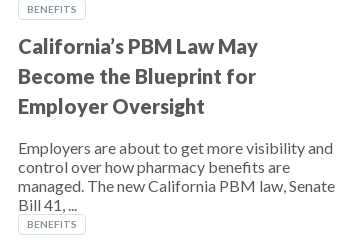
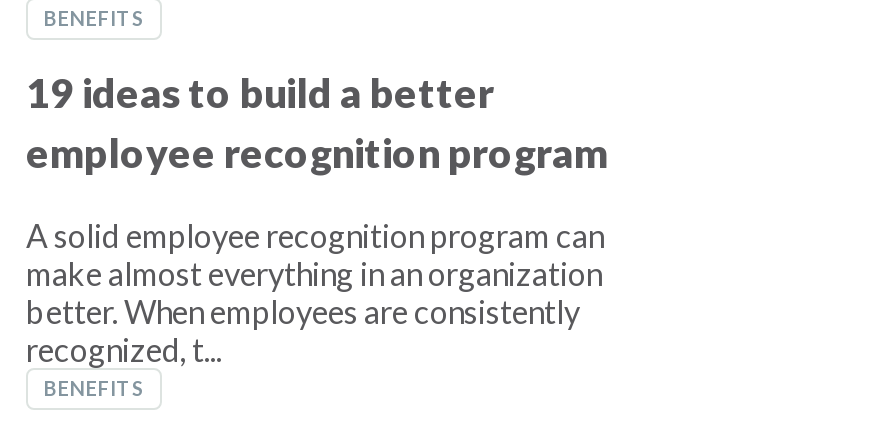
- California’s PBM Law May
- Become the Blueprint for
- Employer Oversight
+ 19 ideas to build a better
+ employee recognition program

- Employers are about to get more visibility and
- control over how pharmacy benefits are
- managed. The new California PBM law, Senate
- Bill 41, ...
+ A solid employee recognition program can
+ make almost everything in an organization
+ better. When employees are consistently
+ recognized, t...
